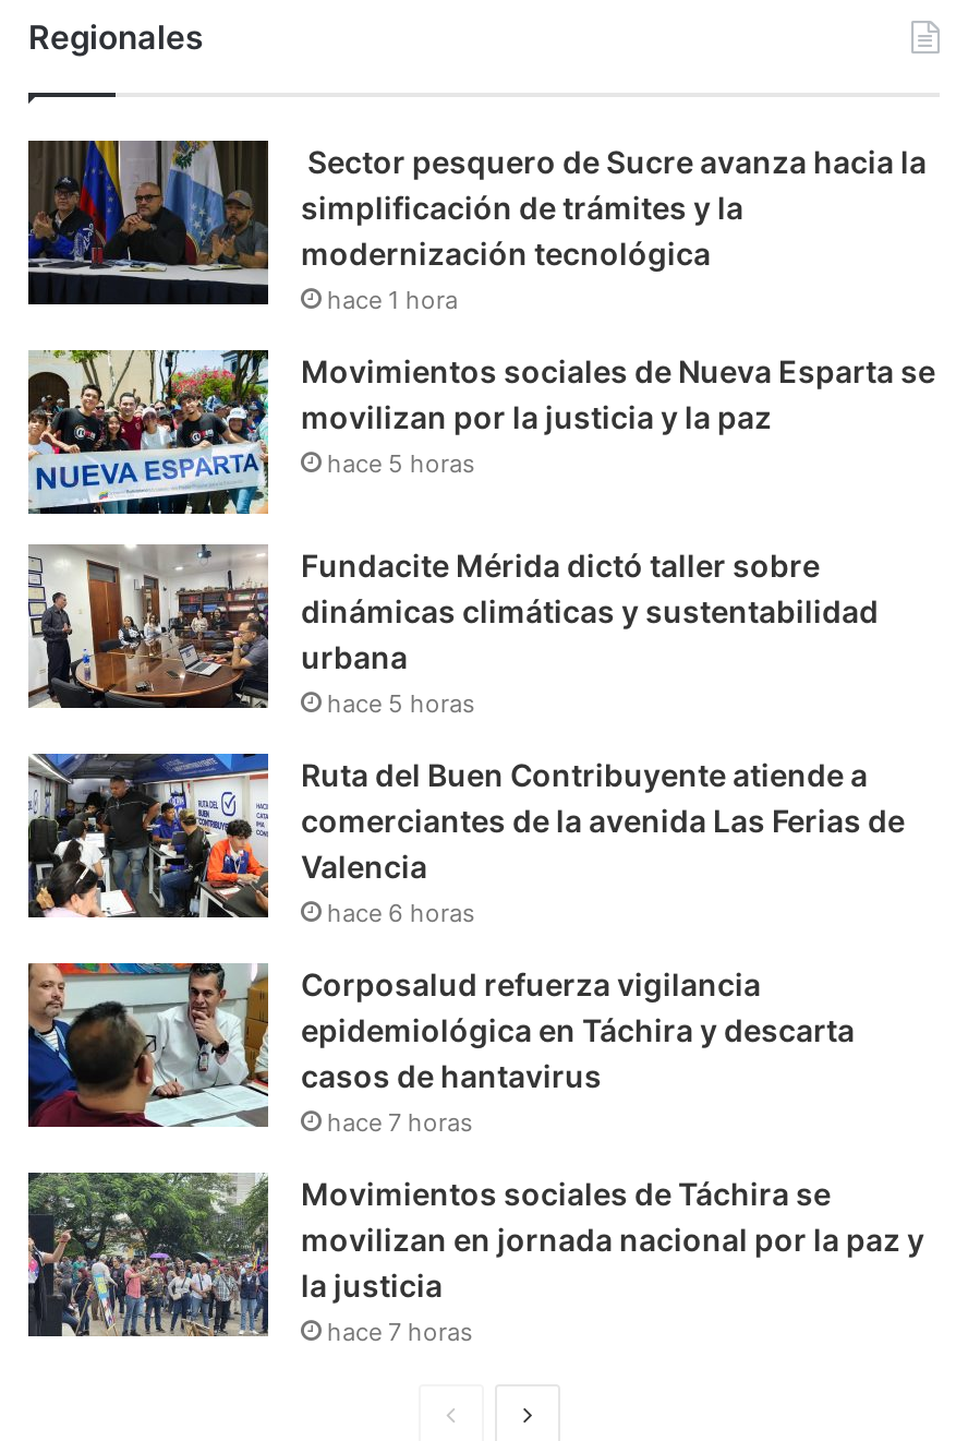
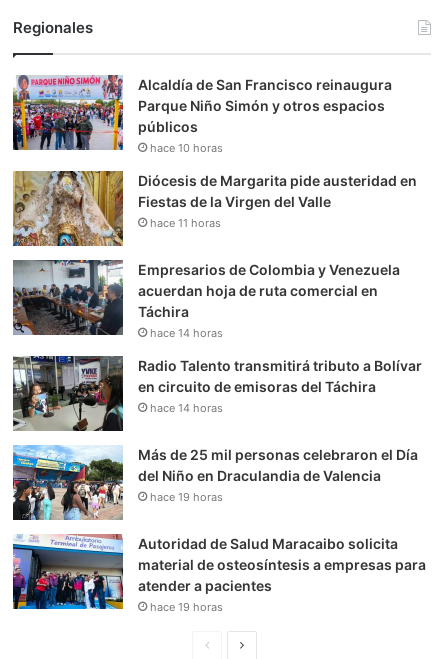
- [image]
- Sector pesquero de Sucre avanza hacia la
- simplificación de trámites y la
- modernización tecnológica
- hace 1 hora
+ [image]
+ Alcaldía de San Francisco reinaugura
+ Parque Niño Simón y otros espacios
+ públicos
+ hace 10 horas

- [image]
- Movimientos sociales de Nueva Esparta se
- movilizan por la justicia y la paz
- hace 5 horas
+ [image]
+ Diócesis de Margarita pide austeridad en
+ Fiestas de la Virgen del Valle
+ hace 11 horas

- [image]
- Fundacite Mérida dictó taller sobre
- dinámicas climáticas y sustentabilidad
- urbana
- hace 5 horas
+ [image]
+ Empresarios de Colombia y Venezuela
+ acuerdan hoja de ruta comercial en
+ Táchira
+ hace 14 horas

- [image]
- Ruta del Buen Contribuyente atiende a
- comerciantes de la avenida Las Ferias de
- Valencia
- hace 6 horas
+ [image]
+ Radio Talento transmitirá tributo a Bolívar
+ en circuito de emisoras del Táchira
+ hace 14 horas

- [image]
- Corposalud refuerza vigilancia
- epidemiológica en Táchira y descarta
- casos de hantavirus
- hace 7 horas
+ [image]
+ Más de 25 mil personas celebraron el Día
+ del Niño en Draculandia de Valencia
+ hace 19 horas

- [image]
- Movimientos sociales de Táchira se
- movilizan en jornada nacional por la paz y
- la justicia
- hace 7 horas
+ [image]
+ Autoridad de Salud Maracaibo solicita
+ material de osteosíntesis a empresas para
+ atender a pacientes
+ hace 19 horas
